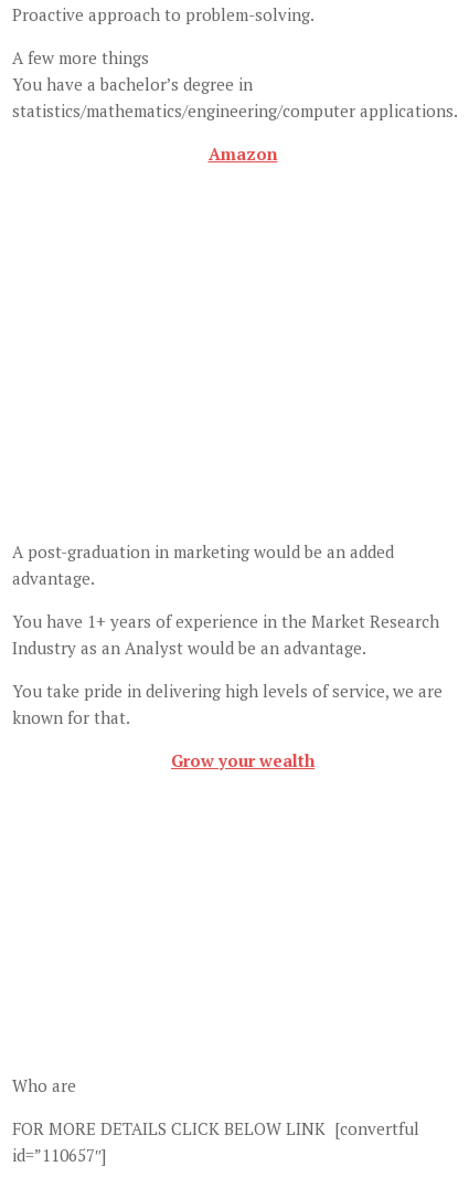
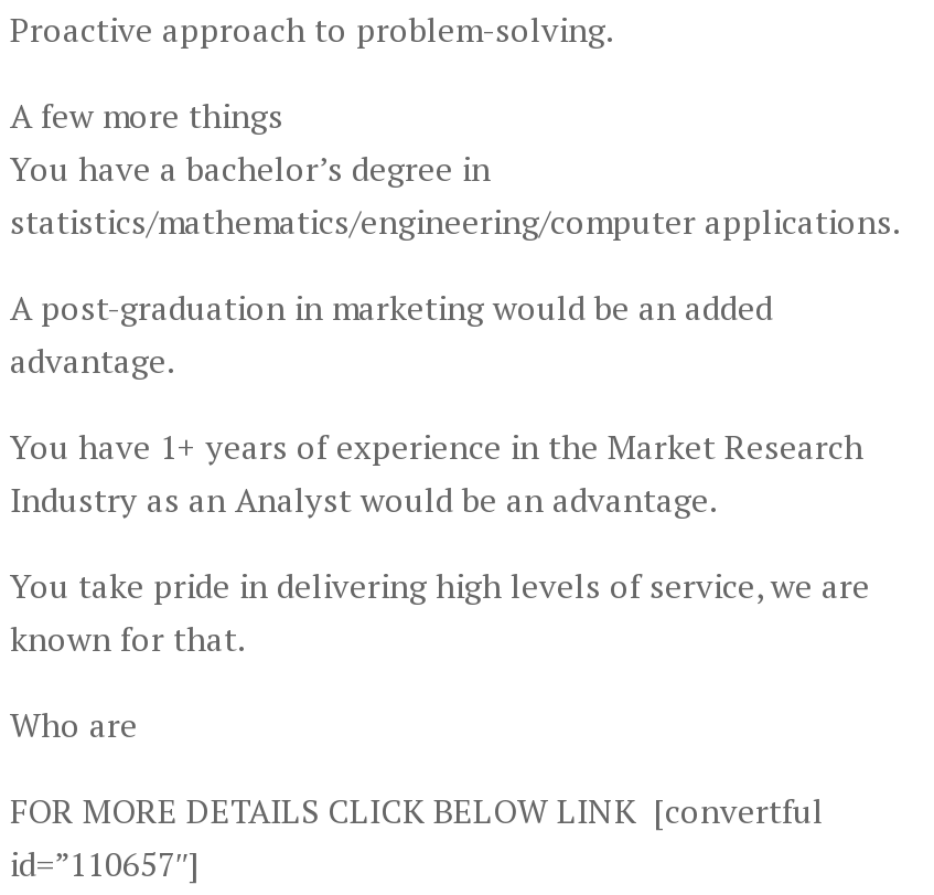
- Amazon

- Grow your wealth
